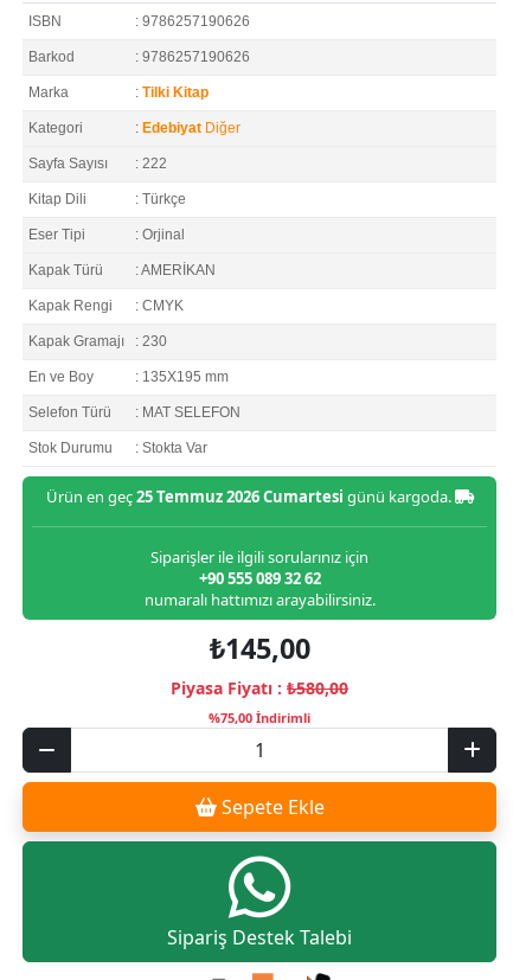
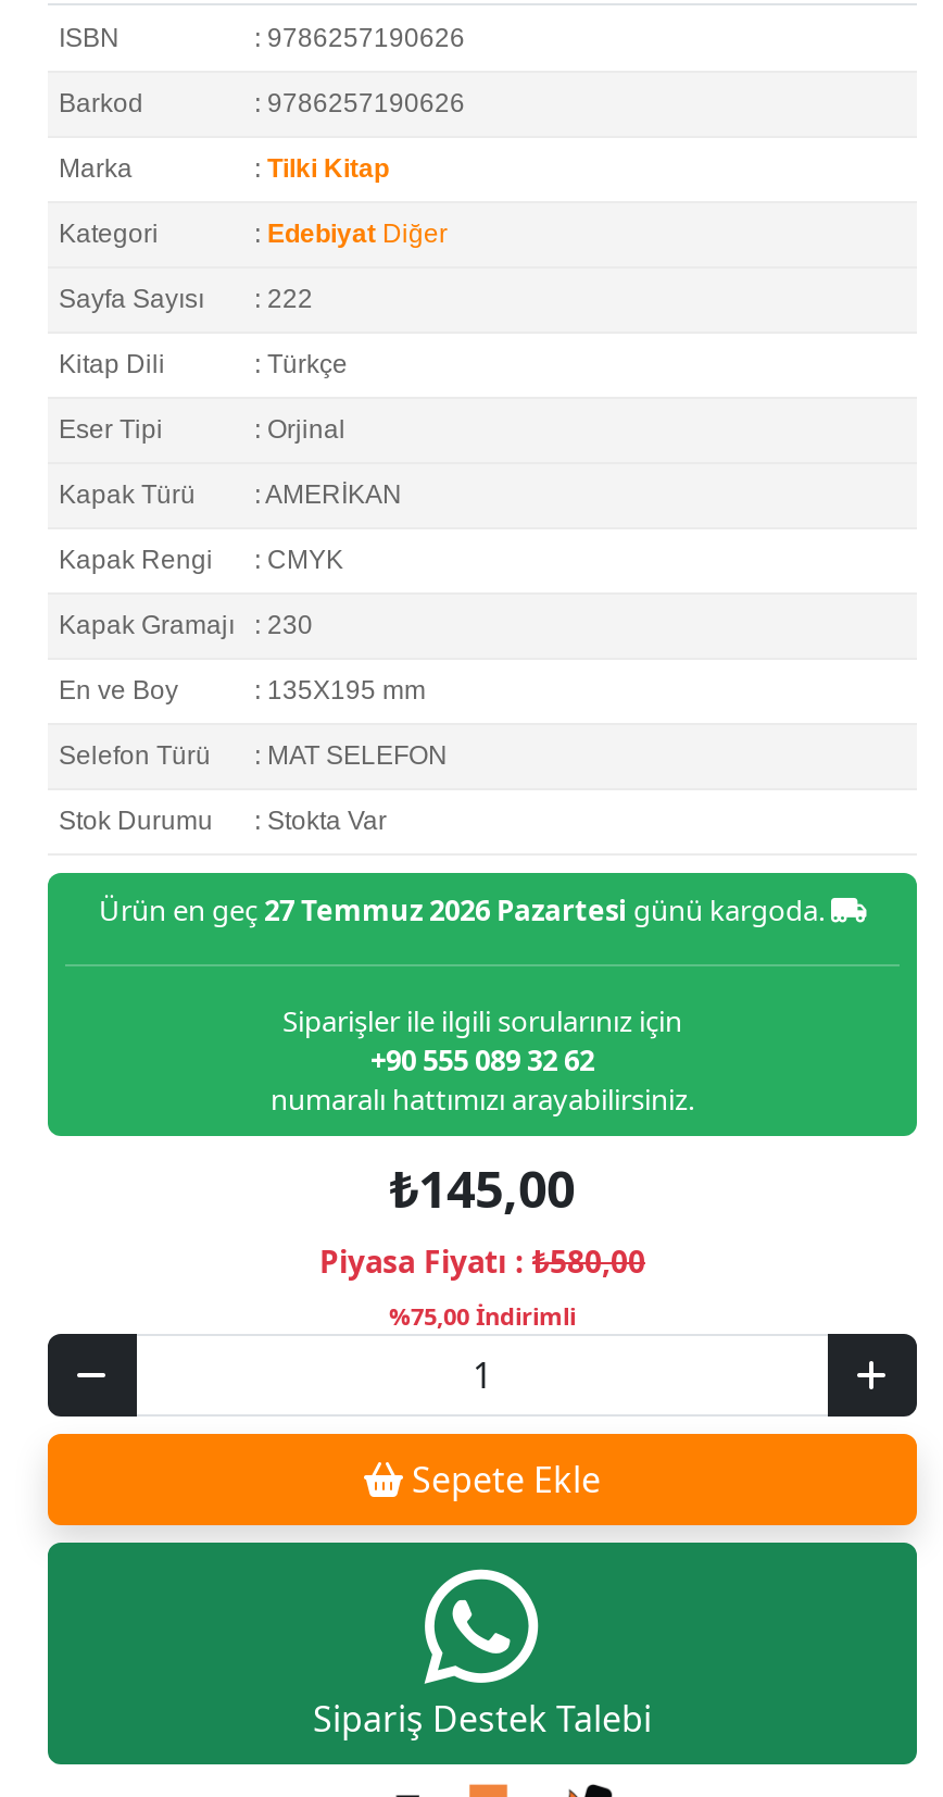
- Ürün en geç 25 Temmuz 2026 Cumartesi günü kargoda.
+ Ürün en geç 27 Temmuz 2026 Pazartesi günü kargoda.
